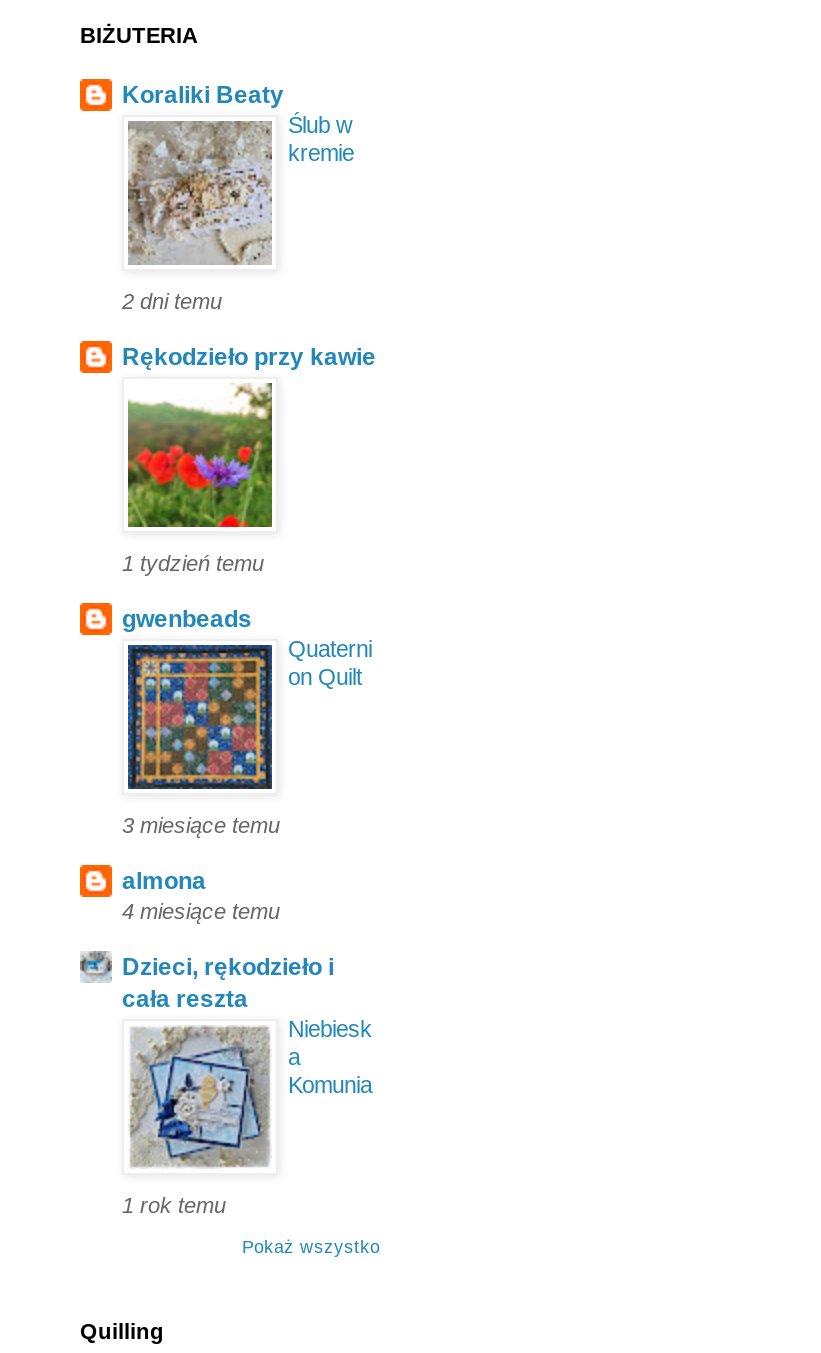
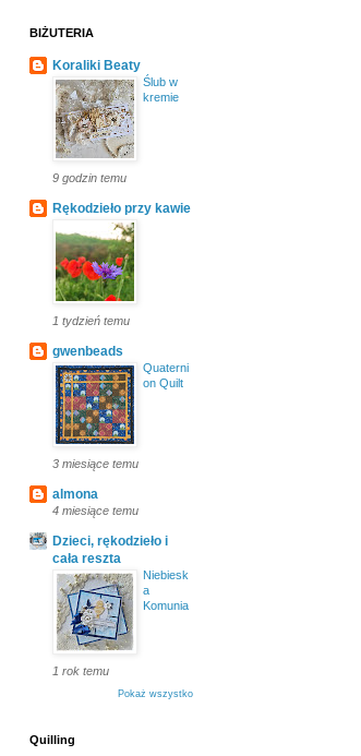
- 2 dni temu
+ 9 godzin temu
